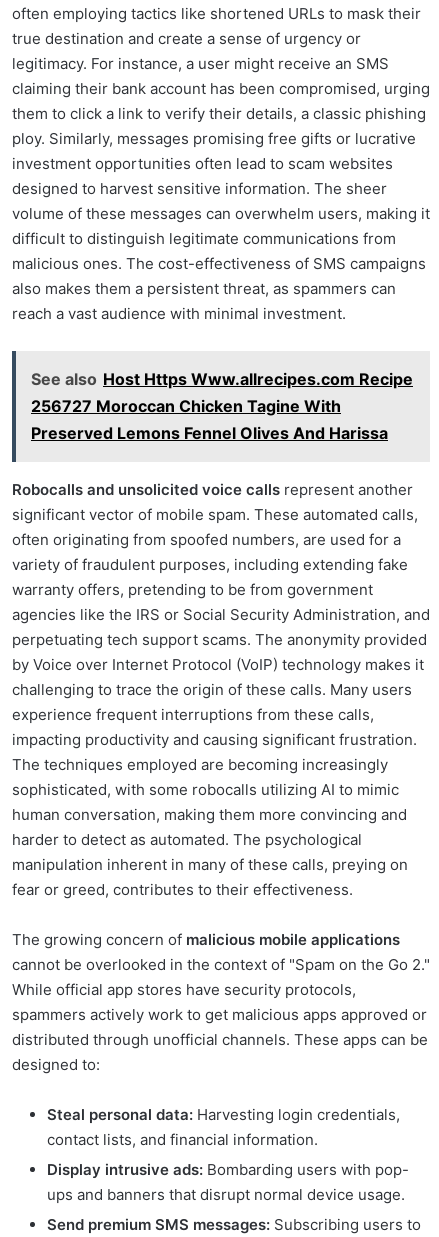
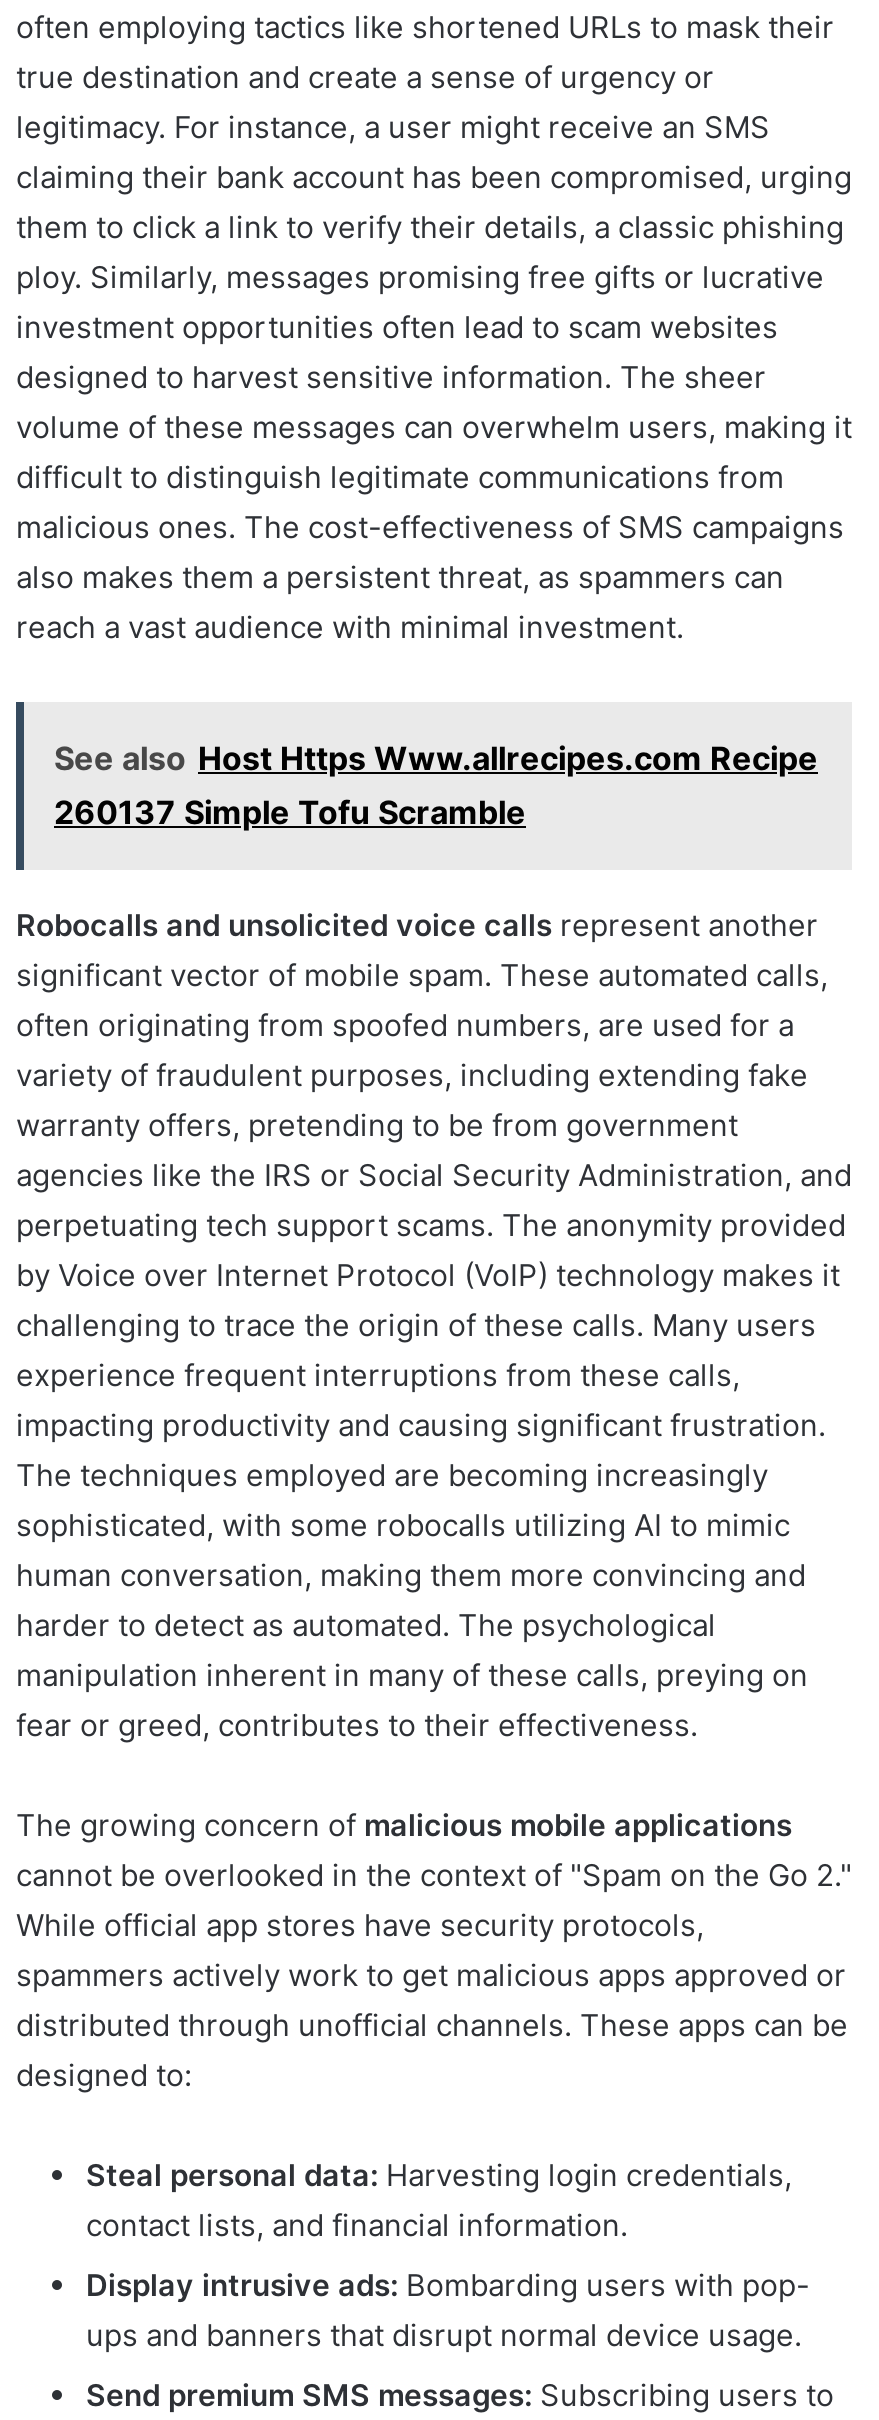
- 256727 Moroccan Chicken Tagine With
- Preserved Lemons Fennel Olives And Harissa
+ 260137 Simple Tofu Scramble
